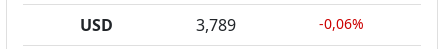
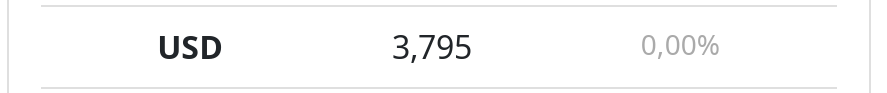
- 3,789
+ 3,795

- -0,06%
+ 0,00%
